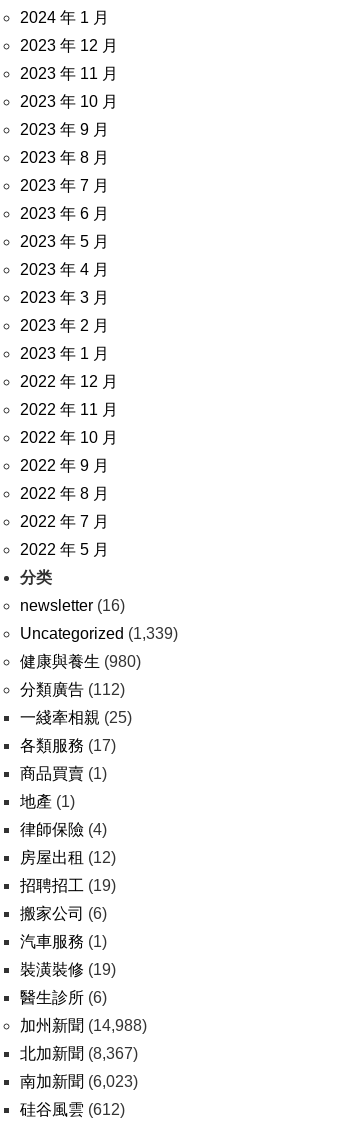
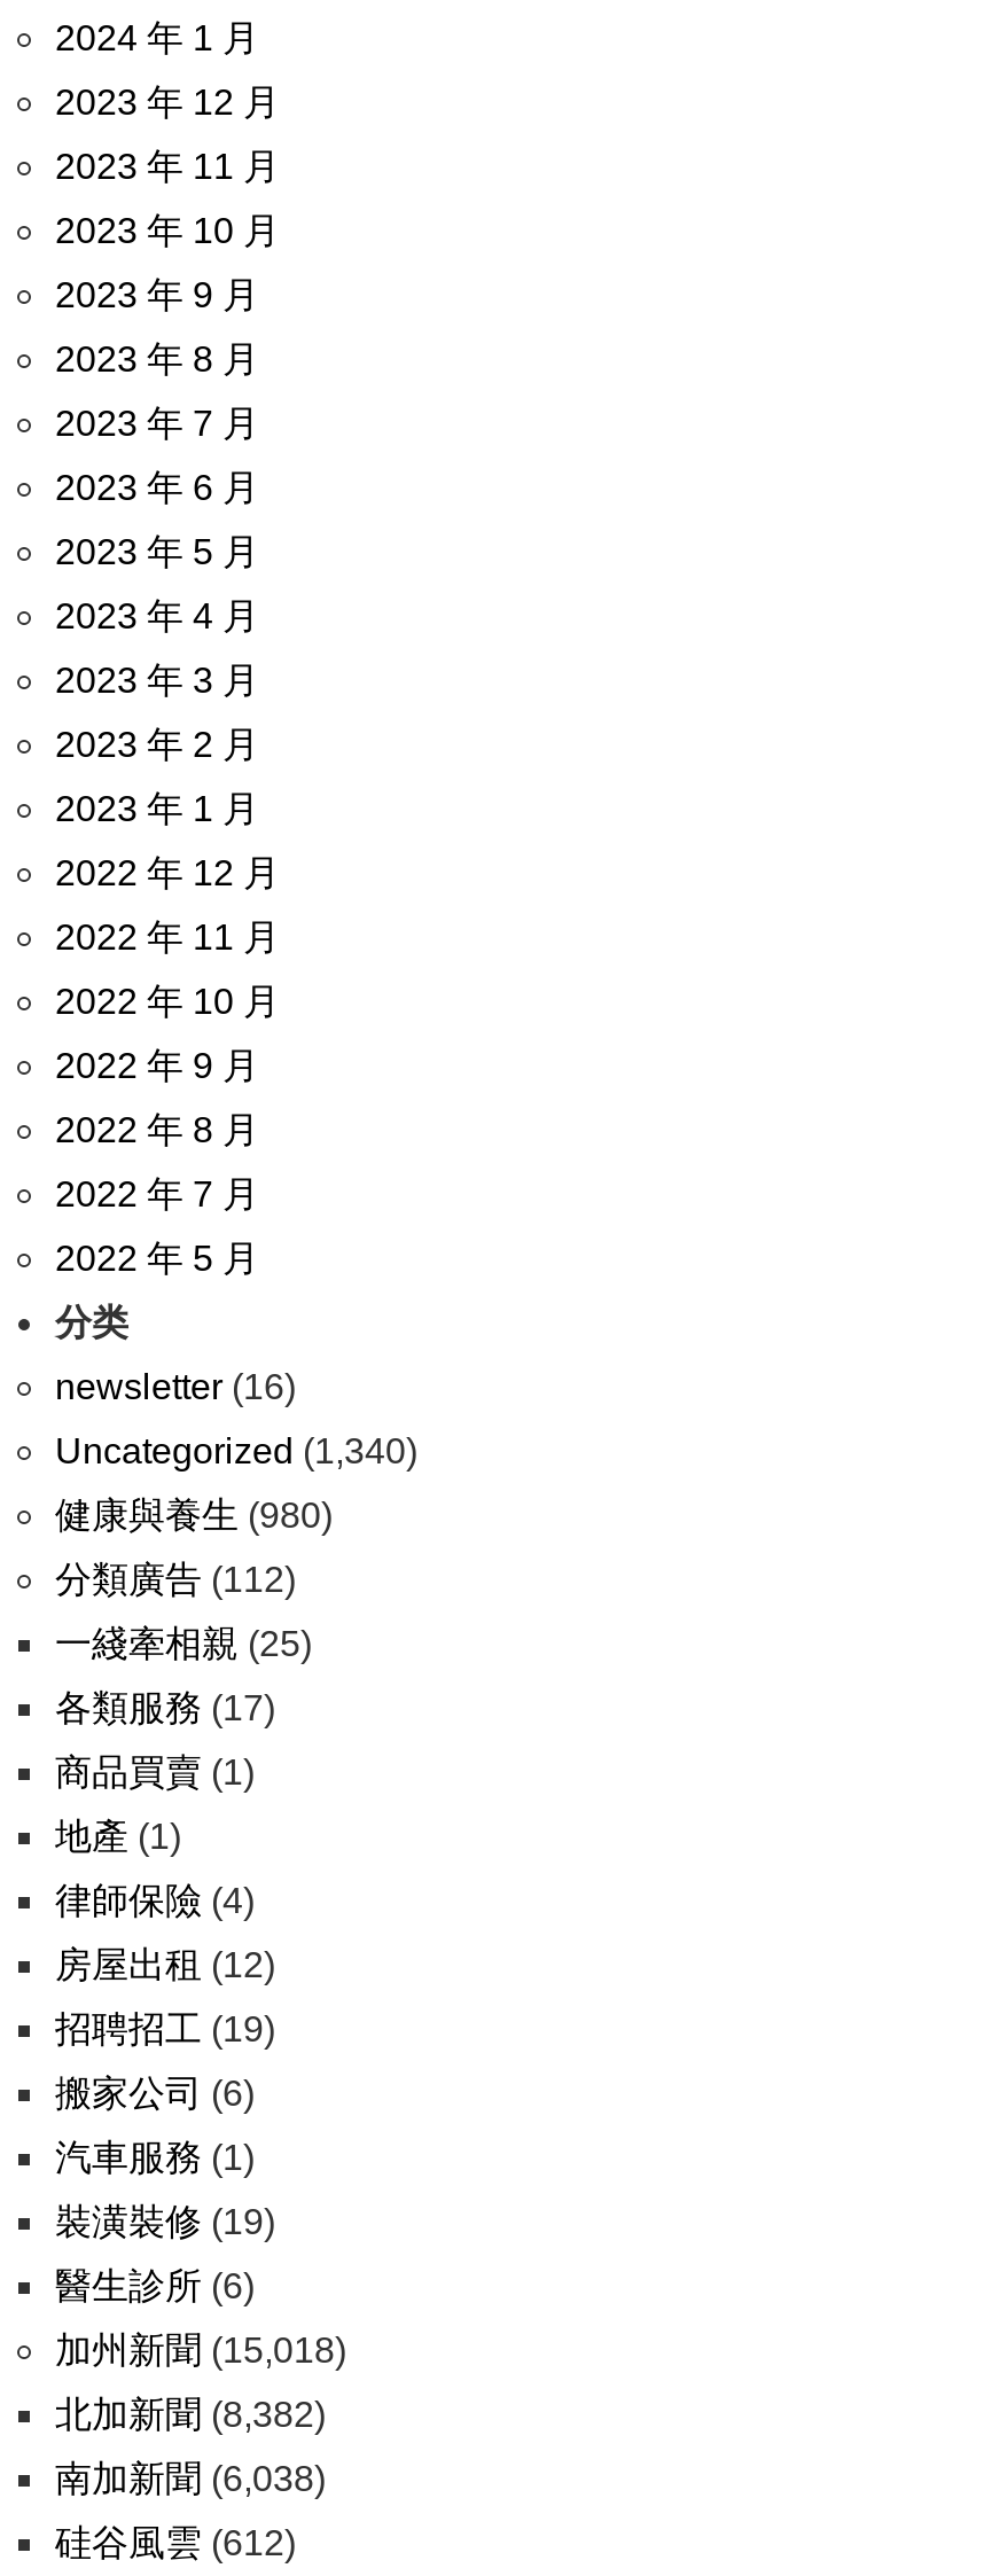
- Uncategorized (1,339)
+ Uncategorized (1,340)

- 加州新聞(14,988)
+ 加州新聞(15,018)

- 北加新聞(8,367)
+ 北加新聞(8,382)

- 南加新聞(6,023)
+ 南加新聞(6,038)
